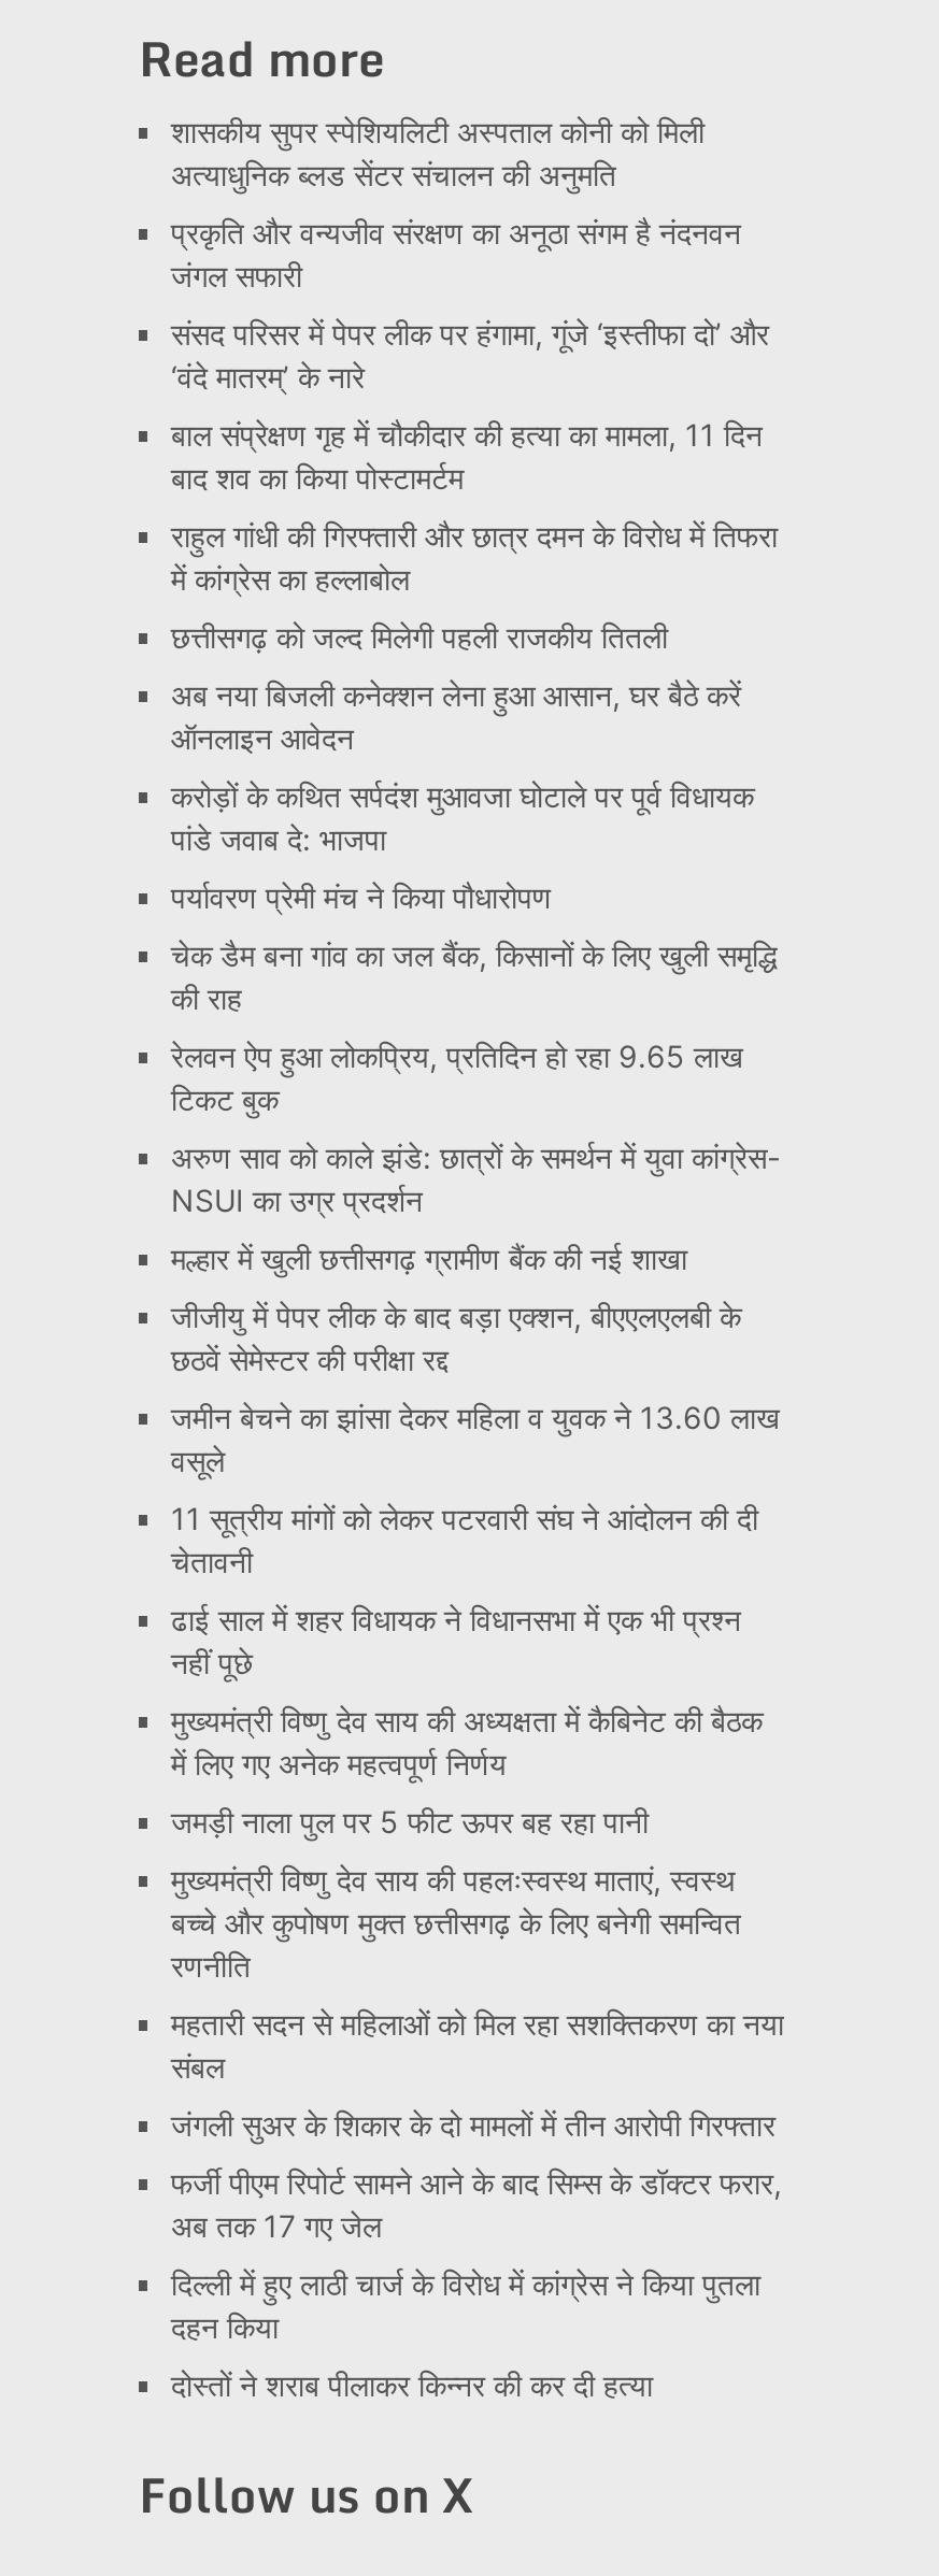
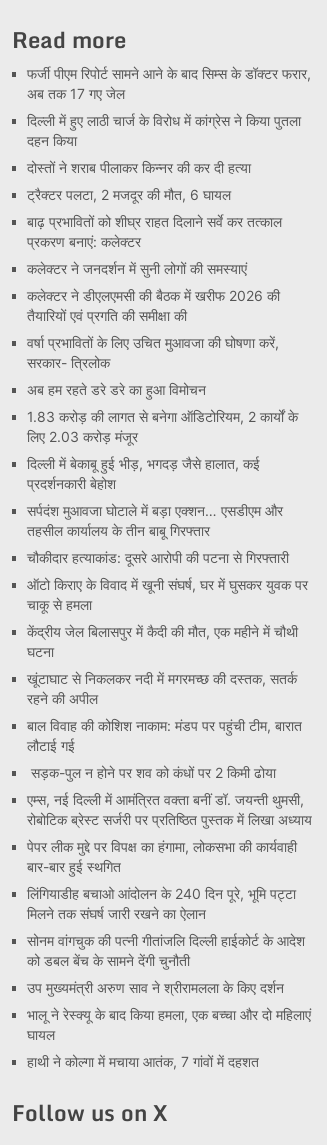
- शासकीय सुपर स्पेशियलिटी अस्पताल कोनी को मिली
- अत्याधुनिक ब्लड सेंटर संचालन की अनुमति
- प्रकृति और वन्यजीव संरक्षण का अनूठा संगम है नंदनवन
- जंगल सफारी
- संसद परिसर में पेपर लीक पर हंगामा, गूंजे ‘इस्तीफा दो’ और
- ‘वंदे मातरम्’ के नारे
- बाल संप्रेक्षण गृह में चौकीदार की हत्या का मामला, 11 दिन
- बाद शव का किया पोस्टामर्टम
- राहुल गांधी की गिरफ्तारी और छात्र दमन के विरोध में तिफरा
- में कांग्रेस का हल्लाबोल
- छत्तीसगढ़ को जल्द मिलेगी पहली राजकीय तितली
- अब नया बिजली कनेक्शन लेना हुआ आसान, घर बैठे करें
- ऑनलाइन आवेदन
- करोड़ों के कथित सर्पदंश मुआवजा घोटाले पर पूर्व विधायक
- पांडे जवाब दे: भाजपा
- पर्यावरण प्रेमी मंच ने किया पौधारोपण
- चेक डैम बना गांव का जल बैंक, किसानों के लिए खुली समृद्धि
- की राह
- रेलवन ऐप हुआ लोकप्रिय, प्रतिदिन हो रहा 9.65 लाख
- टिकट बुक
- अरुण साव को काले झंडे: छात्रों के समर्थन में युवा कांग्रेस-
- NSUI का उग्र प्रदर्शन
- मल्हार में खुली छत्तीसगढ़ ग्रामीण बैंक की नई शाखा
- जीजीयु में पेपर लीक के बाद बड़ा एक्शन, बीएएलएलबी के
- छठवें सेमेस्टर की परीक्षा रद्द
- जमीन बेचने का झांसा देकर महिला व युवक ने 13.60 लाख
- वसूले
- 11 सूत्रीय मांगों को लेकर पटरवारी संघ ने आंदोलन की दी
- चेतावनी
- ढाई साल में शहर विधायक ने विधानसभा में एक भी प्रश्न
- नहीं पूछे
- मुख्यमंत्री विष्णु देव साय की अध्यक्षता में कैबिनेट की बैठक
- में लिए गए अनेक महत्वपूर्ण निर्णय
- जमड़ी नाला पुल पर 5 फीट ऊपर बह रहा पानी
- मुख्यमंत्री विष्णु देव साय की पहलःस्वस्थ माताएं, स्वस्थ
- बच्चे और कुपोषण मुक्त छत्तीसगढ़ के लिए बनेगी समन्वित
- रणनीति
- महतारी सदन से महिलाओं को मिल रहा सशक्तिकरण का नया
- संबल
- जंगली सुअर के शिकार के दो मामलों में तीन आरोपी गिरफ्तार

moved up: फर्जी पीएम रिपोर्ट सामने आने के बाद सिम्स के डॉक्टर फरार, | अब तक 17 गए जेल | दिल्ली में हुए लाठी चार्ज के विरोध में कांग्रेस ने किया पुतला | दहन किया | दोस्तों ने शराब पीलाकर किन्नर की कर दी हत्या

+ ट्रैक्टर पलटा, 2 मजदूर की मौत, 6 घायल
+ बाढ़ प्रभावितों को शीघ्र राहत दिलाने सर्वे कर तत्काल
+ प्रकरण बनाएं: कलेक्टर
+ कलेक्टर ने जनदर्शन में सुनी लोगों की समस्याएं
+ कलेक्टर ने डीएलएमसी की बैठक में खरीफ 2026 की
+ तैयारियों एवं प्रगति की समीक्षा की
+ वर्षा प्रभावितों के लिए उचित मुआवजा की घोषणा करें,
+ सरकार- त्रिलोक
+ अब हम रहते डरे डरे का हुआ विमोचन
+ 1.83 करोड़ की लागत से बनेगा ऑडिटोरियम, 2 कार्यों के
+ लिए 2.03 करोड़ मंजूर
+ दिल्ली में बेकाबू हुई भीड़, भगदड़ जैसे हालात, कई
+ प्रदर्शनकारी बेहोश
+ सर्पदंश मुआवजा घोटाले में बड़ा एक्शन… एसडीएम और
+ तहसील कार्यालय के तीन बाबू गिरफ्तार
+ चौकीदार हत्याकांड: दूसरे आरोपी की पटना से गिरफ्तारी
+ ऑटो किराए के विवाद में खूनी संघर्ष, घर में घुसकर युवक पर
+ चाकू से हमला
+ केंद्रीय जेल बिलासपुर में कैदी की मौत, एक महीने में चौथी
+ घटना
+ खूंटाघाट से निकलकर नदी में मगरमच्छ की दस्तक, सतर्क
+ रहने की अपील
+ बाल विवाह की कोशिश नाकाम: मंडप पर पहुंची टीम, बारात
+ लौटाई गई
+ सड़क-पुल न होने पर शव को कंधों पर 2 किमी ढोया
+ एम्स, नई दिल्ली में आमंत्रित वक्ता बनीं डॉ. जयन्ती थुमसी,
+ रोबोटिक ब्रेस्ट सर्जरी पर प्रतिष्ठित पुस्तक में लिखा अध्याय
+ पेपर लीक मुद्दे पर विपक्ष का हंगामा, लोकसभा की कार्यवाही
+ बार-बार हुई स्थगित
+ लिंगियाडीह बचाओ आंदोलन के 240 दिन पूरे, भूमि पट्टा
+ मिलने तक संघर्ष जारी रखने का ऐलान
+ सोनम वांगचुक की पत्नी गीतांजलि दिल्ली हाईकोर्ट के आदेश
+ को डबल बेंच के सामने देंगी चुनौती
+ उप मुख्यमंत्री अरुण साव ने श्रीरामलला के किए दर्शन
+ भालू ने रेस्क्यू के बाद किया हमला, एक बच्चा और दो महिलाएं
+ घायल
+ हाथी ने कोल्गा में मचाया आतंक, 7 गांवों में दहशत
